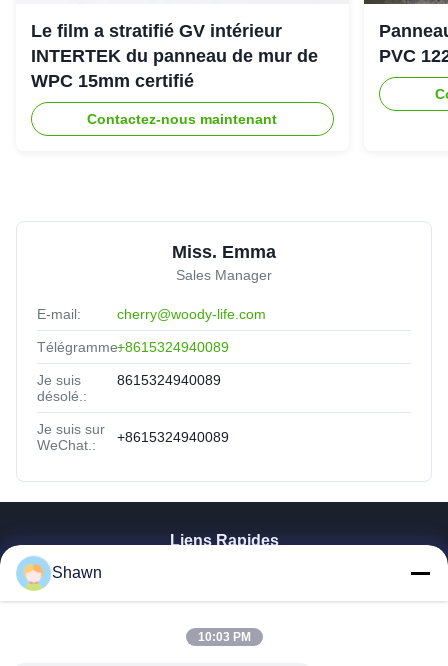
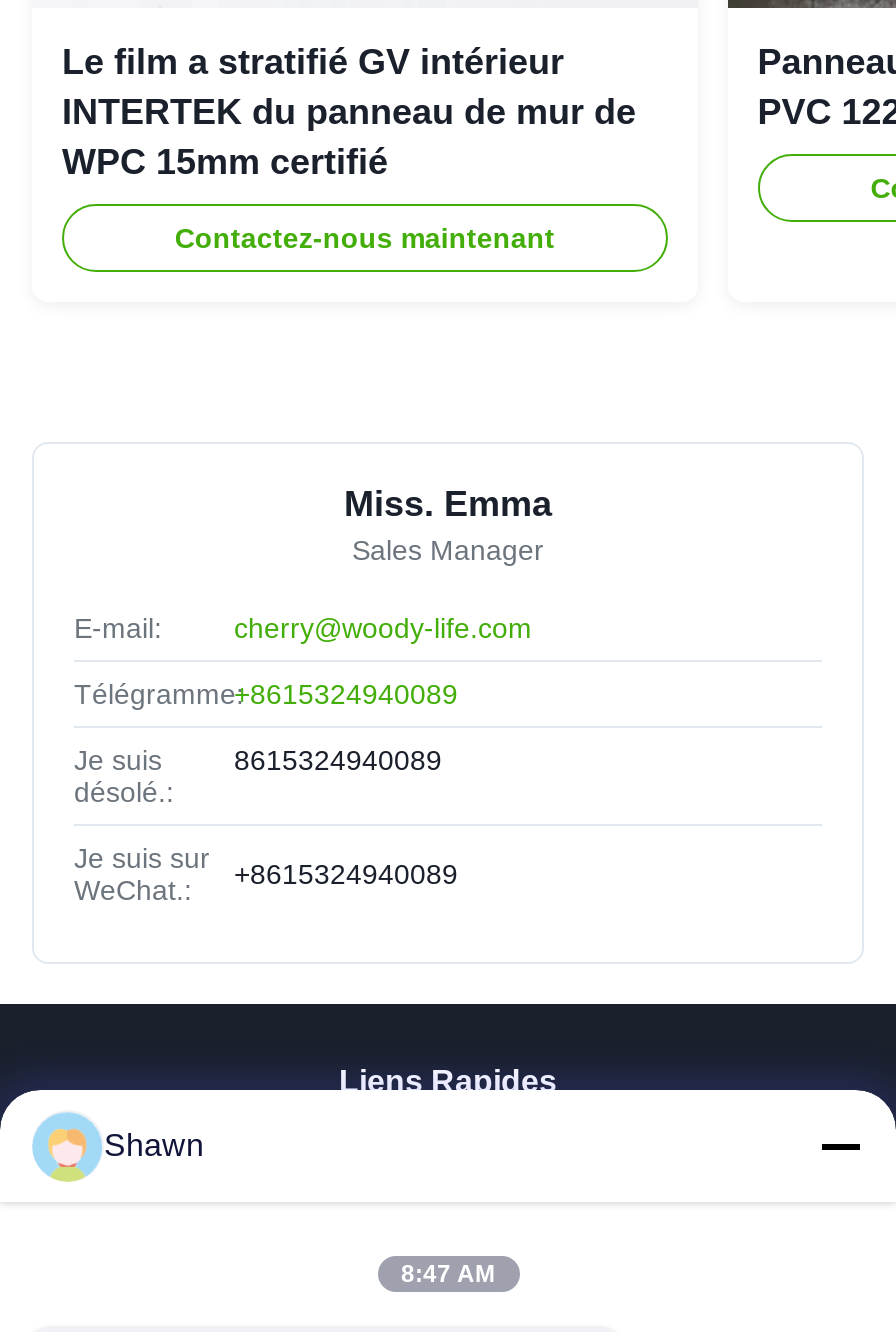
- 10:03 PM
+ 8:47 AM
